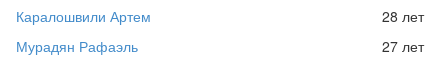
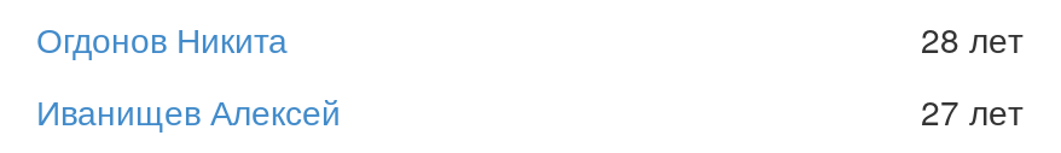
- Каралошвили Артем
+ Огдонов Никита

- Мурадян Рафаэль
+ Иванищев Алексей
